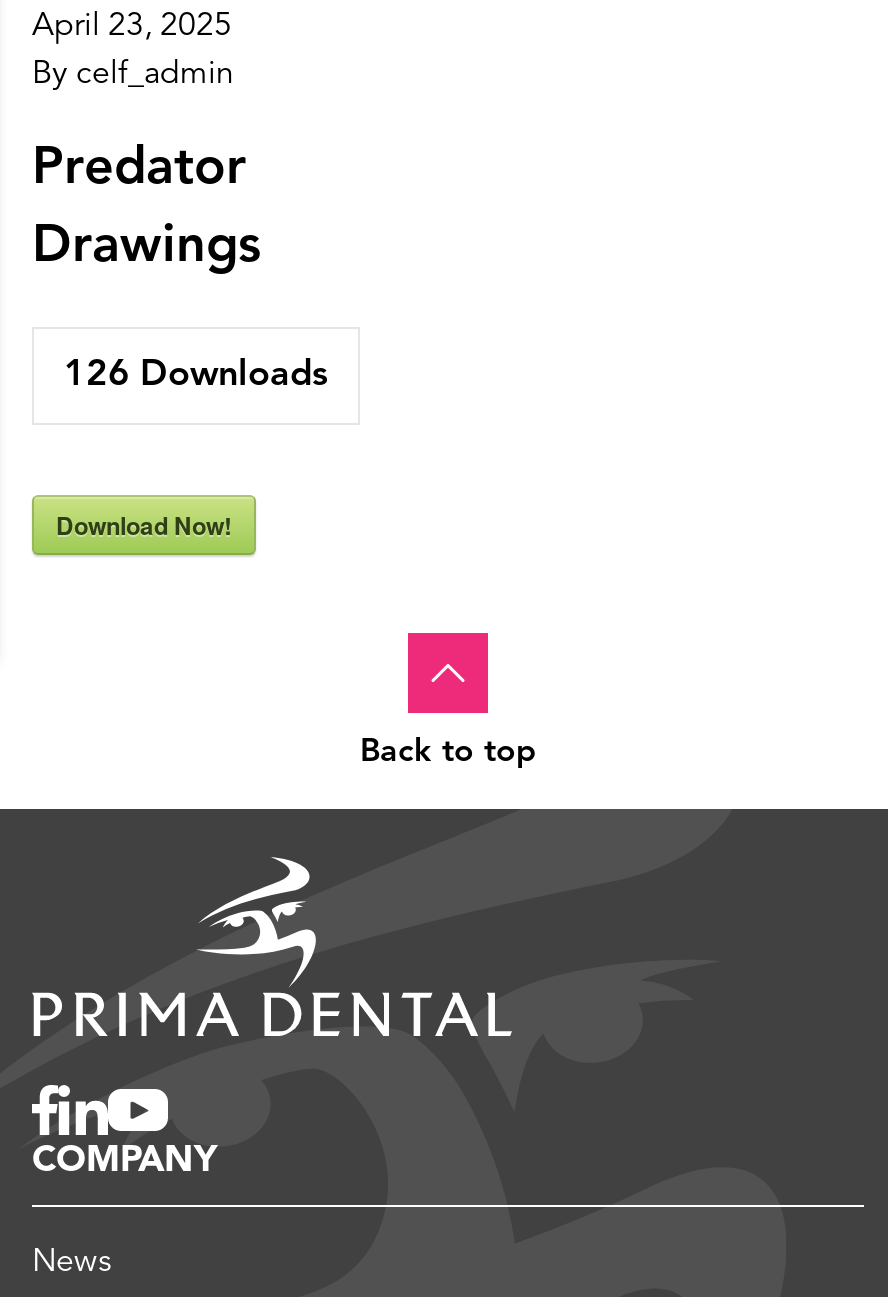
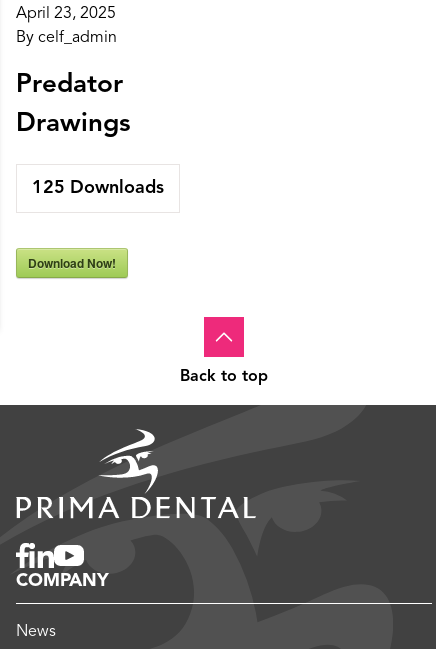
- 126 Downloads
+ 125 Downloads
